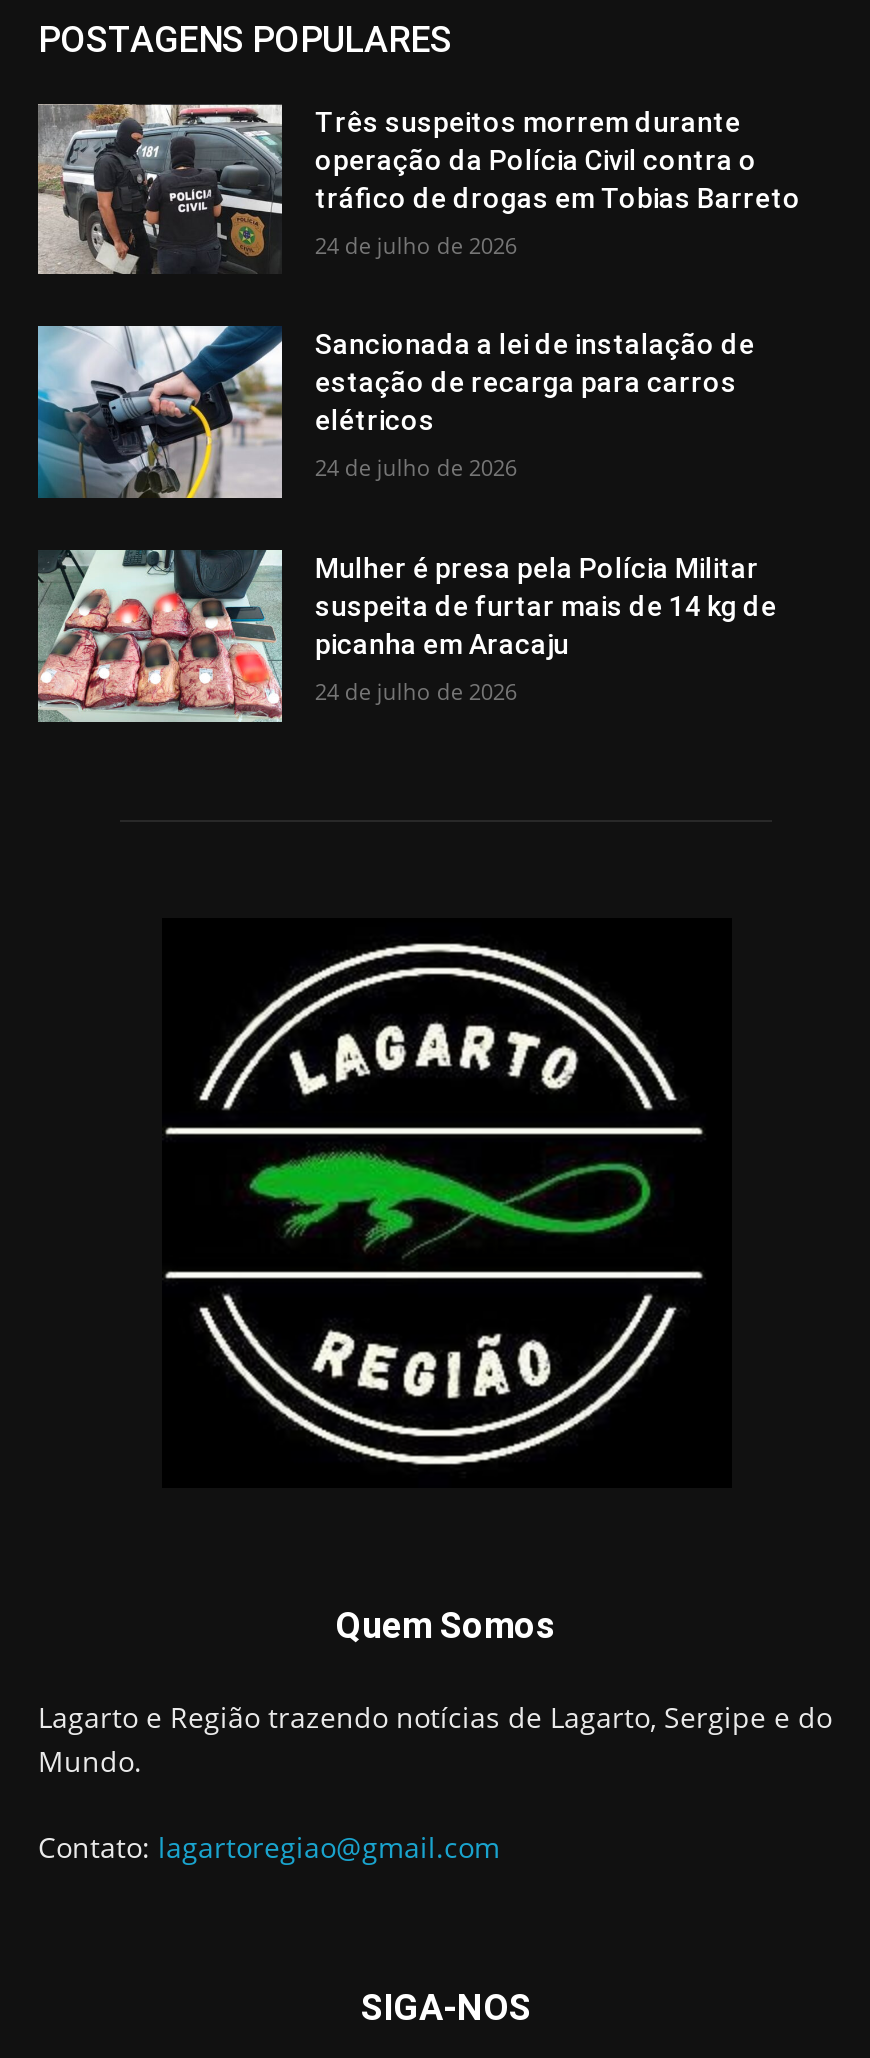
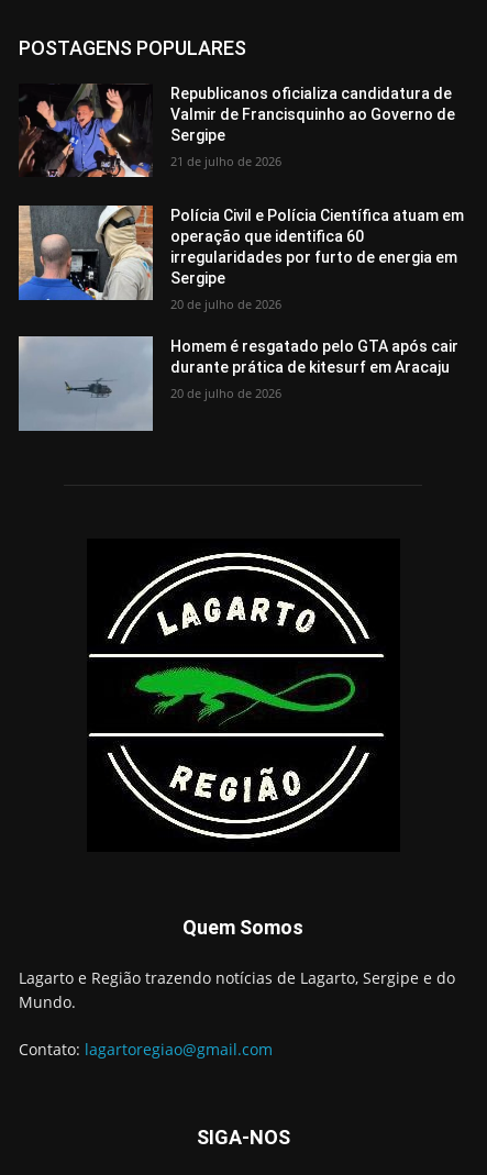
- [image]
- Três suspeitos morrem durante
- operação da Polícia Civil contra o
- tráfico de drogas em Tobias Barreto
+ [image]
+ Republicanos oficializa candidatura de
+ Valmir de Francisquinho ao Governo de
+ Sergipe

- 24 de julho de 2026
+ 21 de julho de 2026

- [image]
- Sancionada a lei de instalação de
- estação de recarga para carros
- elétricos
+ [image]
+ Polícia Civil e Polícia Científica atuam em
+ operação que identifica 60
+ irregularidades por furto de energia em
+ Sergipe

- 24 de julho de 2026
+ 20 de julho de 2026

- [image]
- Mulher é presa pela Polícia Militar
- suspeita de furtar mais de 14 kg de
- picanha em Aracaju
+ [image]
+ Homem é resgatado pelo GTA após cair
+ durante prática de kitesurf em Aracaju

- 24 de julho de 2026
+ 20 de julho de 2026
